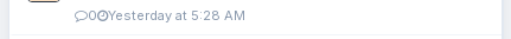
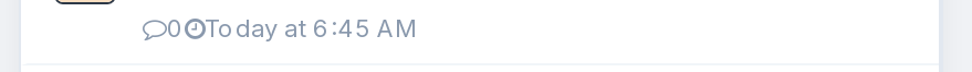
- Yesterday at 5:28 AM
+ Today at 6:45 AM
